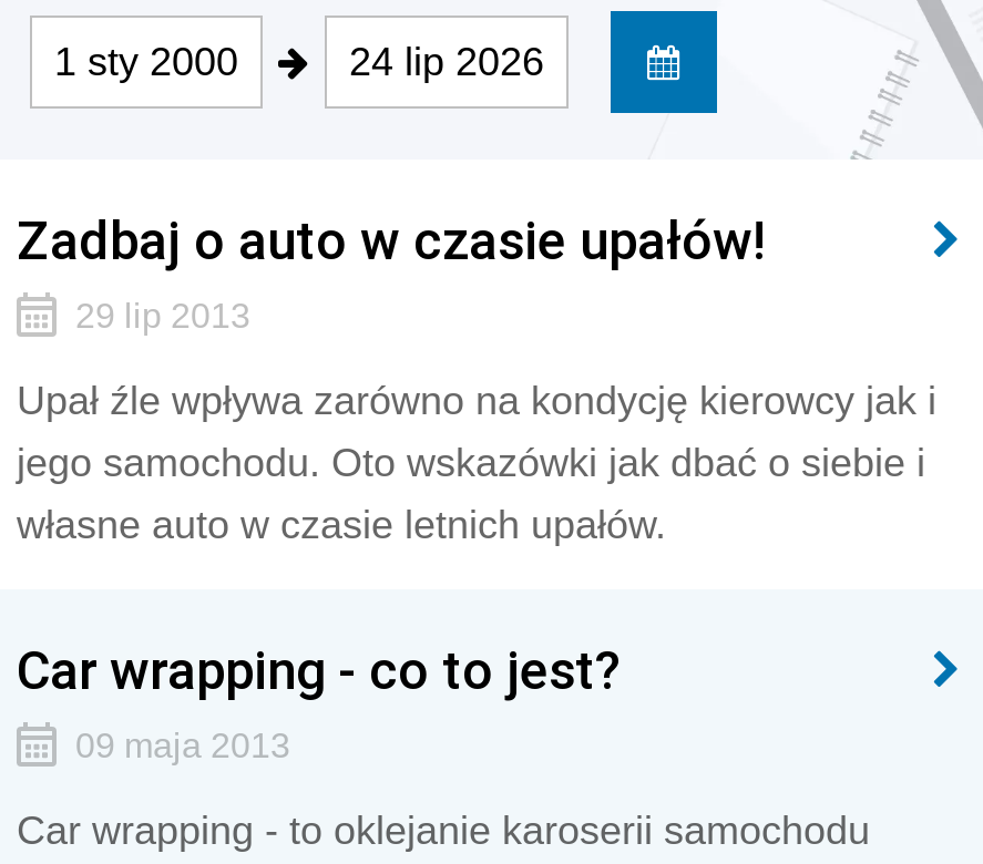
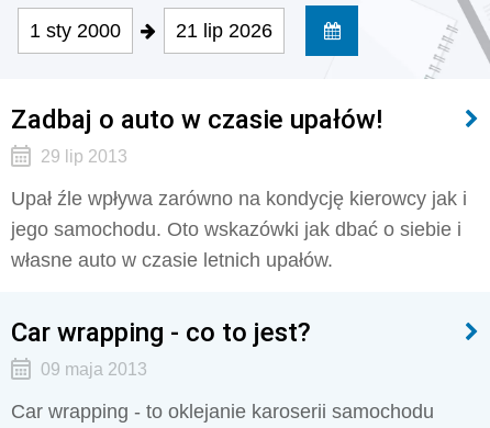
- 24 lip 2026
+ 21 lip 2026
